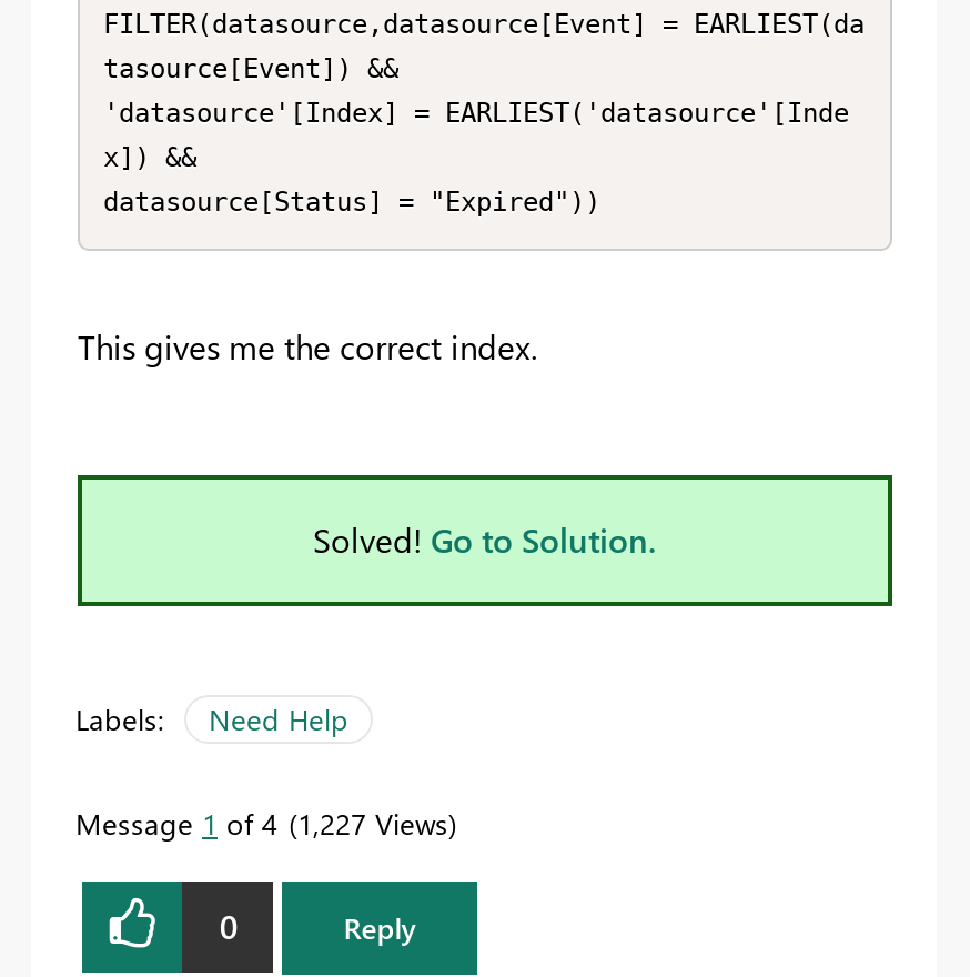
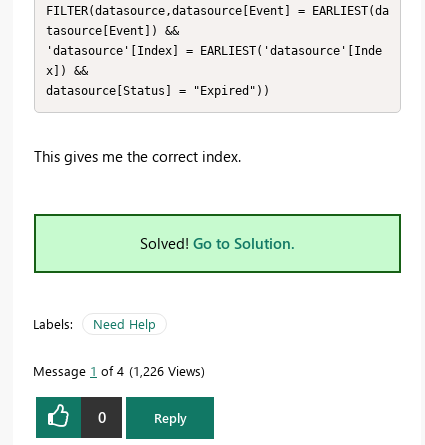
- Message 1 of 4 1,227 Views
+ Message 1 of 4 1,226 Views
